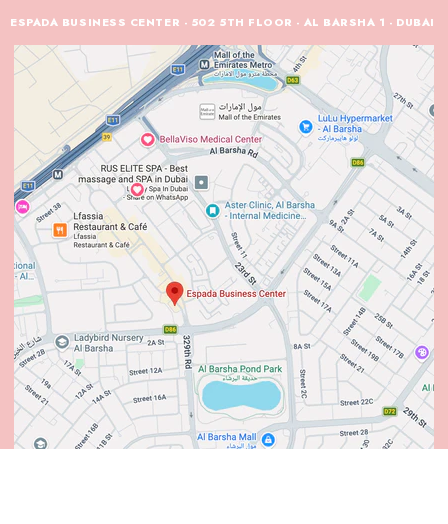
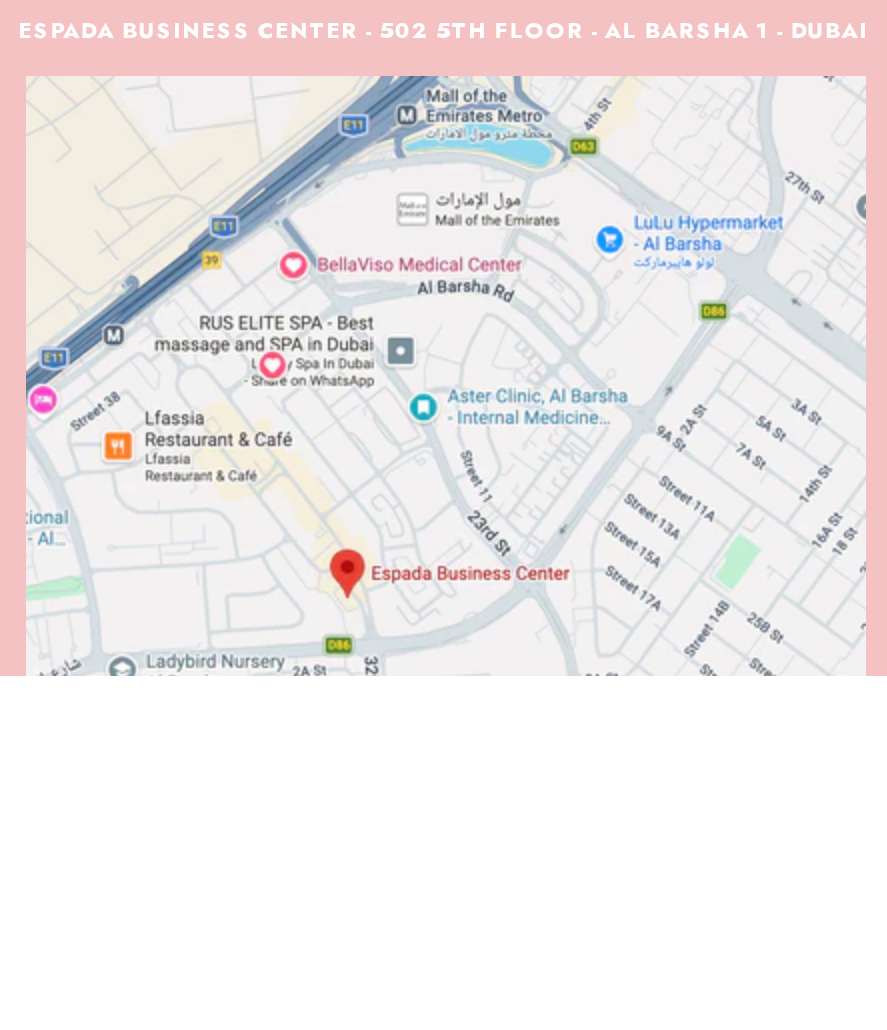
- [image]
